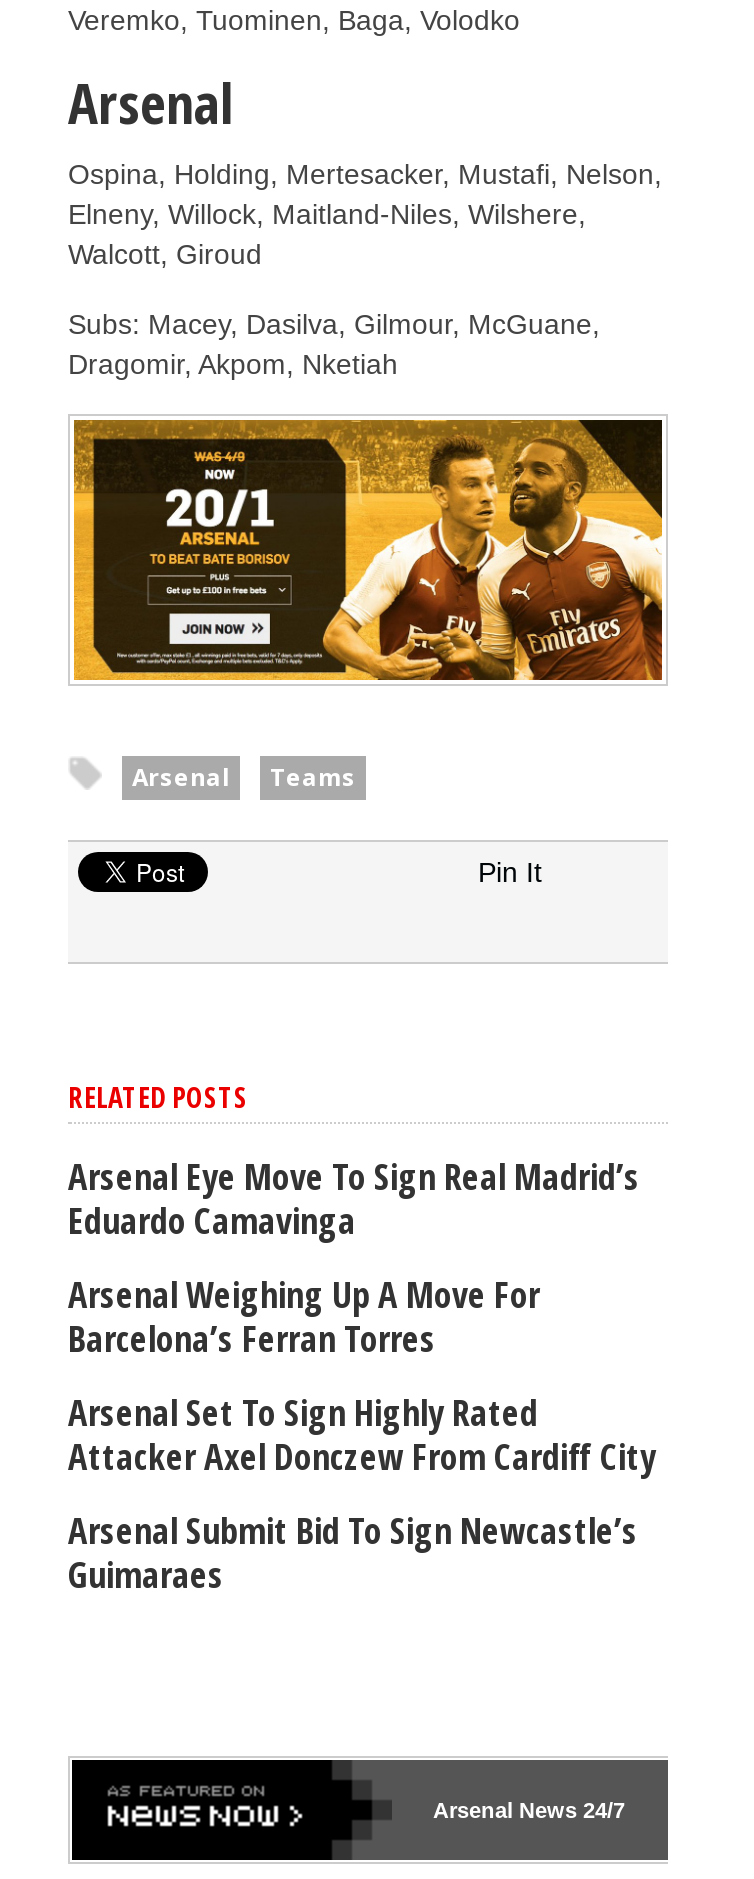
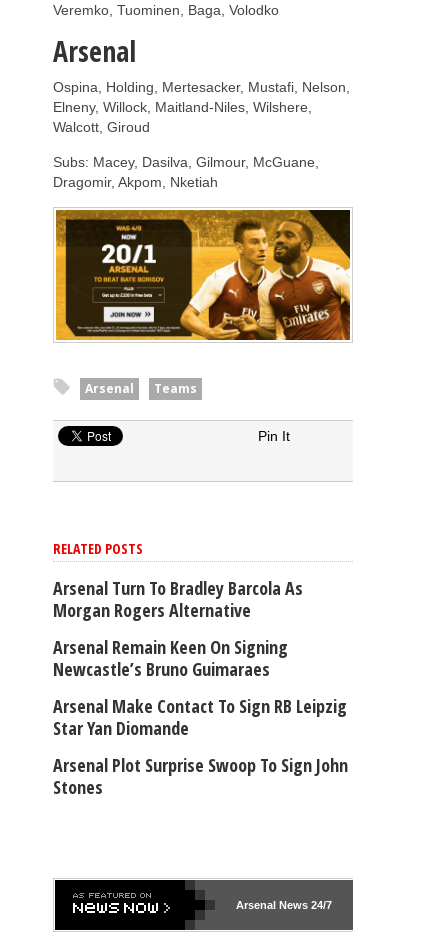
- Arsenal Eye Move To Sign Real Madrid’s
- Eduardo Camavinga
+ Arsenal Turn To Bradley Barcola As
+ Morgan Rogers Alternative

- Arsenal Weighing Up A Move For
- Barcelona’s Ferran Torres
+ Arsenal Remain Keen On Signing
+ Newcastle’s Bruno Guimaraes

- Arsenal Set To Sign Highly Rated
- Attacker Axel Donczew From Cardiff City
+ Arsenal Make Contact To Sign RB Leipzig
+ Star Yan Diomande

- Arsenal Submit Bid To Sign Newcastle’s
- Guimaraes
+ Arsenal Plot Surprise Swoop To Sign John
+ Stones
